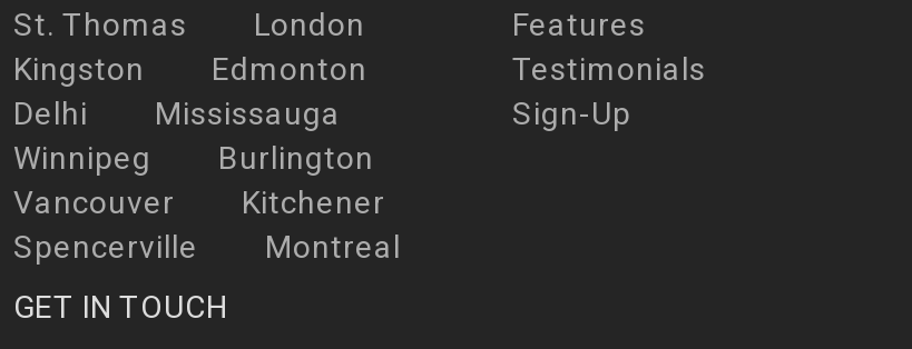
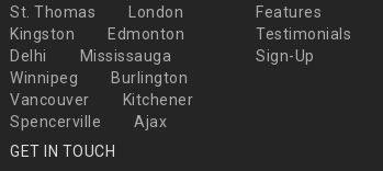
- Montreal
+ Ajax
